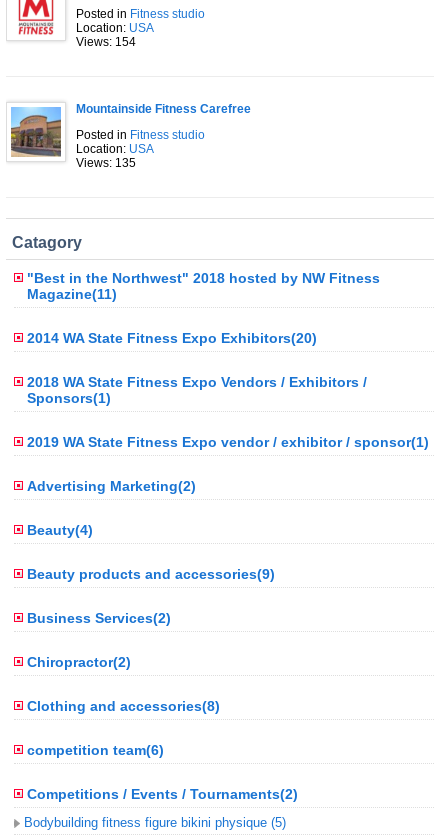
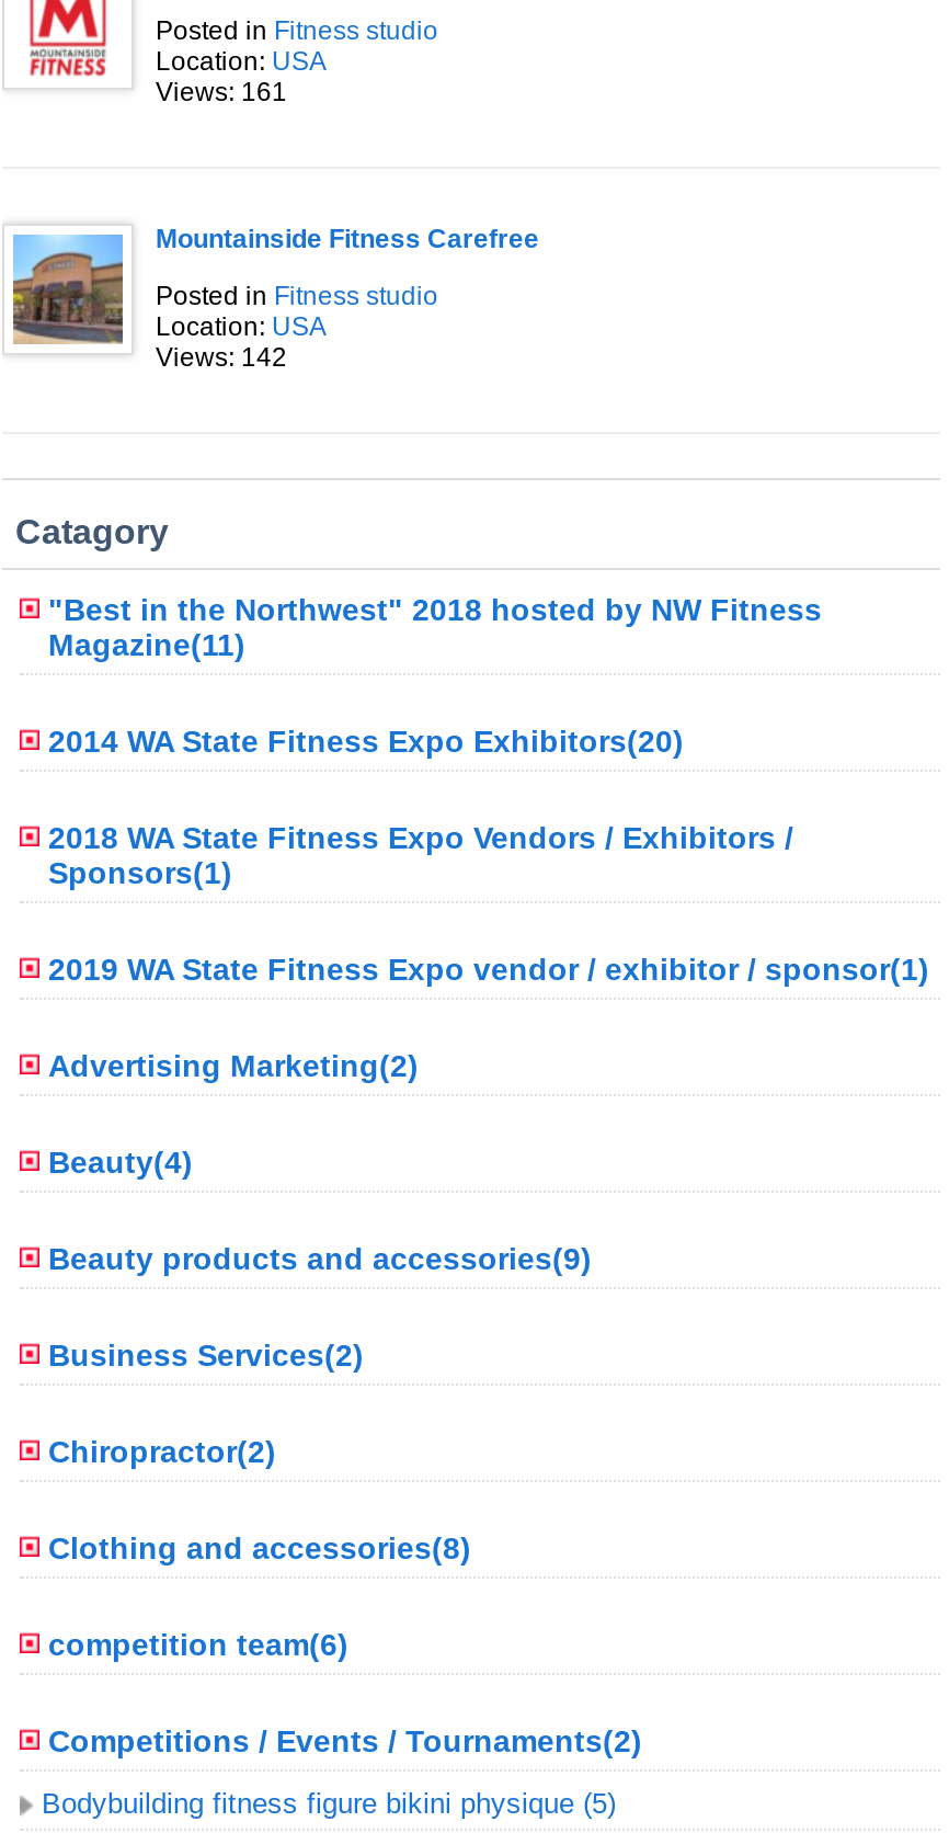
- Views: 154
+ Views: 161

- Views: 135
+ Views: 142
